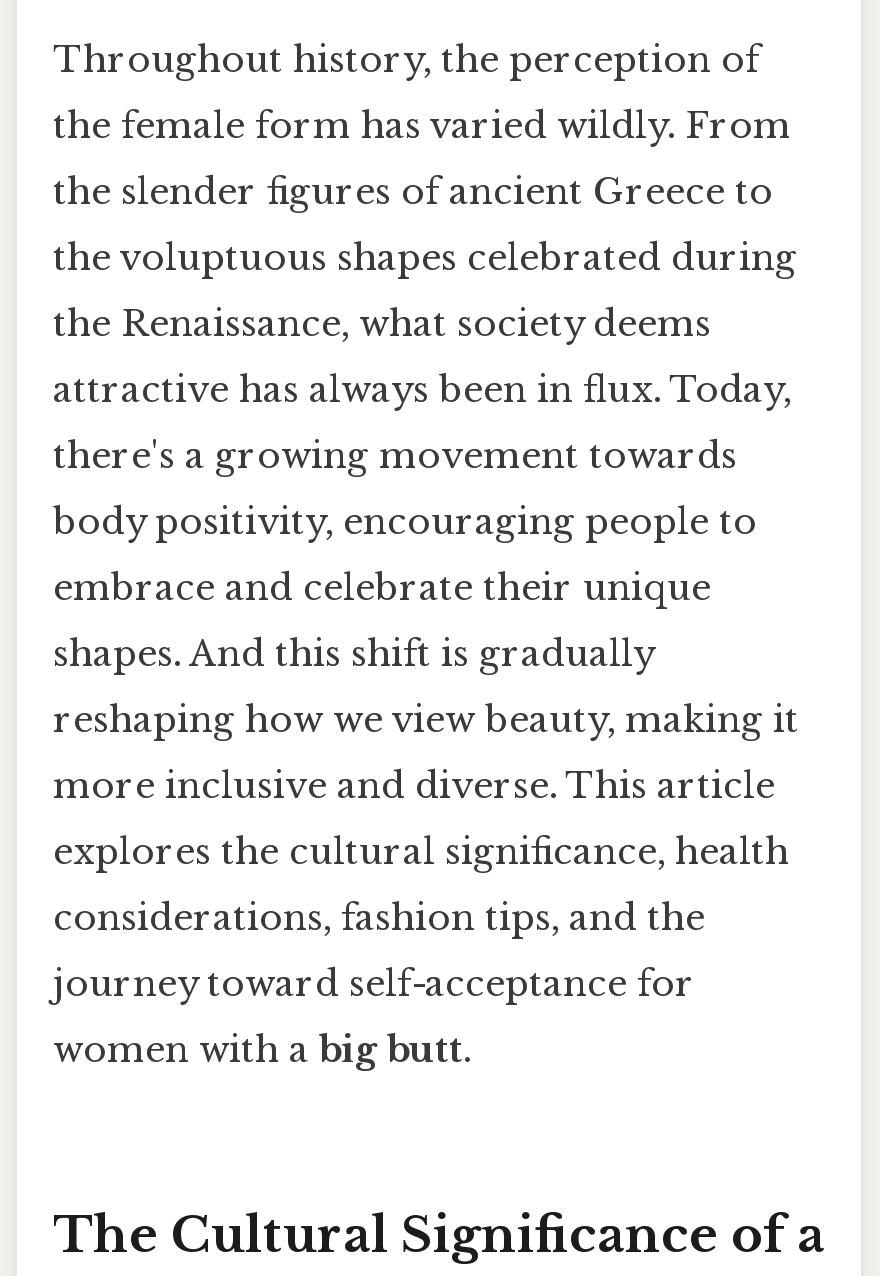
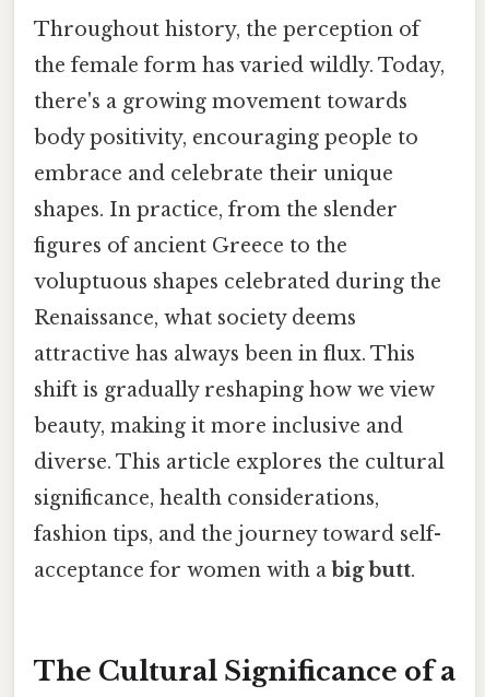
- the female form has varied wildly. From
- the slender figures of ancient Greece to
- the voluptuous shapes celebrated during
- the Renaissance, what society deems
- attractive has always been in flux. Today,
+ the female form has varied wildly. Today,

moved up: there's a growing movement towards | body positivity, encouraging people to | embrace and celebrate their unique

- shapes. And this shift is gradually
- reshaping how we view beauty, making it
- more inclusive and diverse. This article
- explores the cultural significance, health
- considerations, fashion tips, and the
- journey toward self-acceptance for
- women with a big butt.
+ shapes. In practice, from the slender
+ figures of ancient Greece to the
+ voluptuous shapes celebrated during the
+ Renaissance, what society deems
+ attractive has always been in flux. This
+ shift is gradually reshaping how we view
+ beauty, making it more inclusive and
+ diverse. This article explores the cultural
+ significance, health considerations,
+ fashion tips, and the journey toward self-
+ acceptance for women with a big butt.
